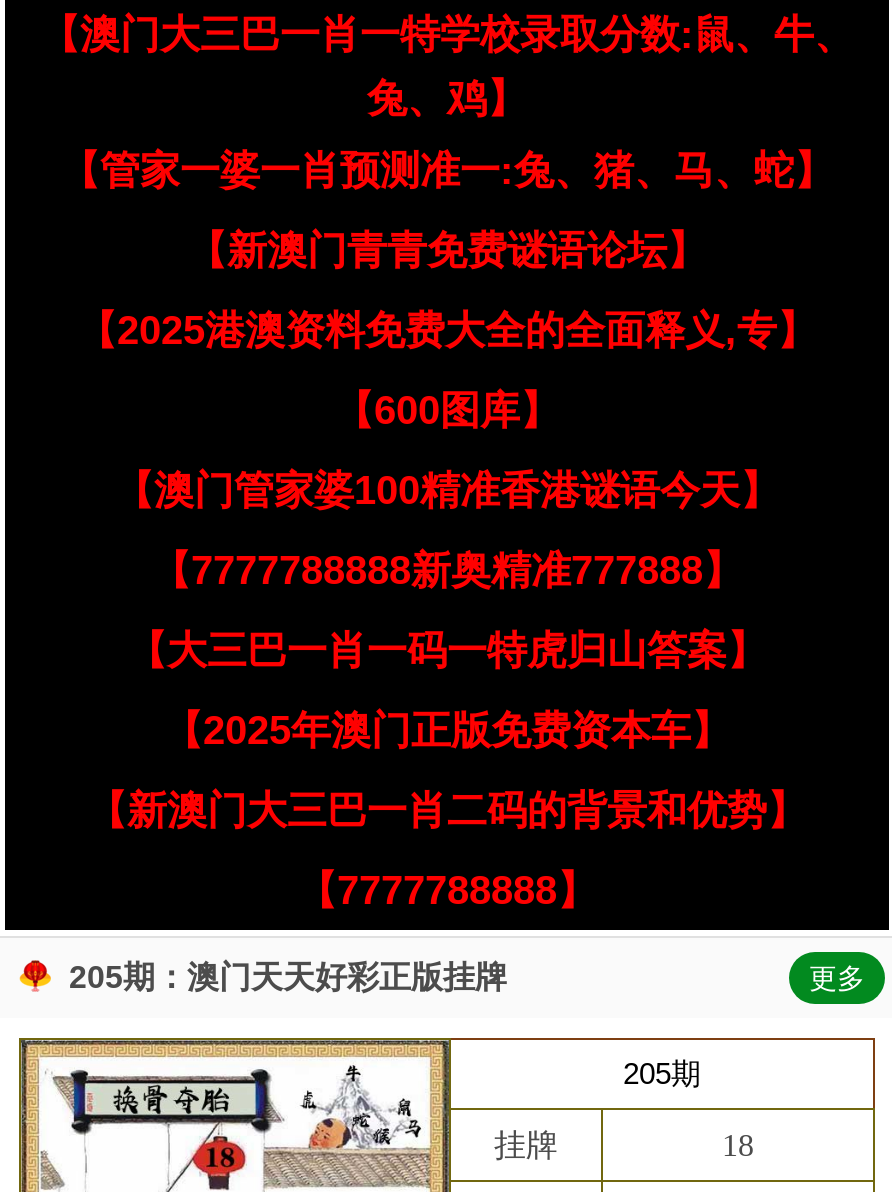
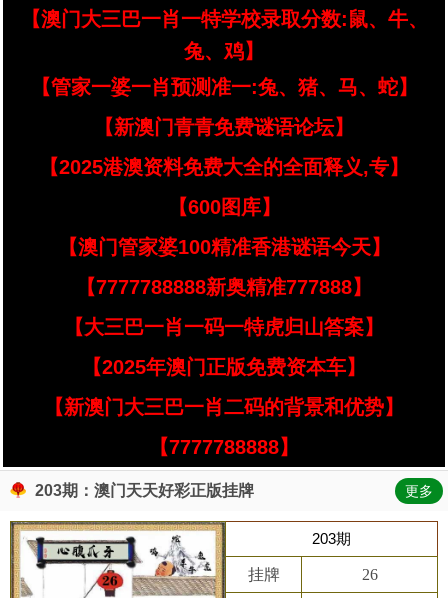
- 205期：澳门天天好彩正版挂牌
+ 203期：澳门天天好彩正版挂牌

- 205期
+ 203期

- 18
+ 26
